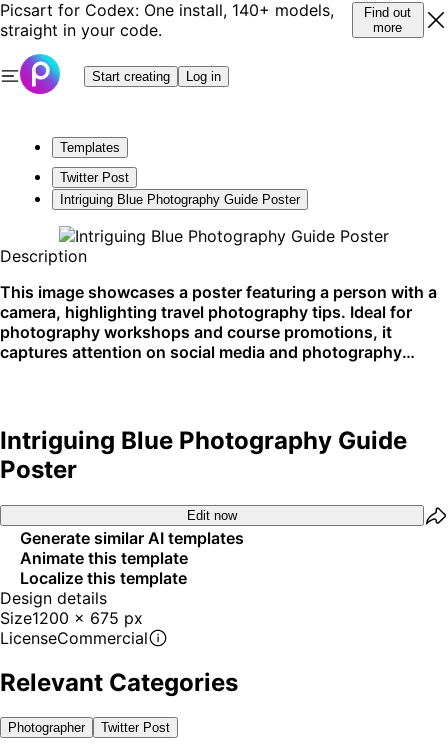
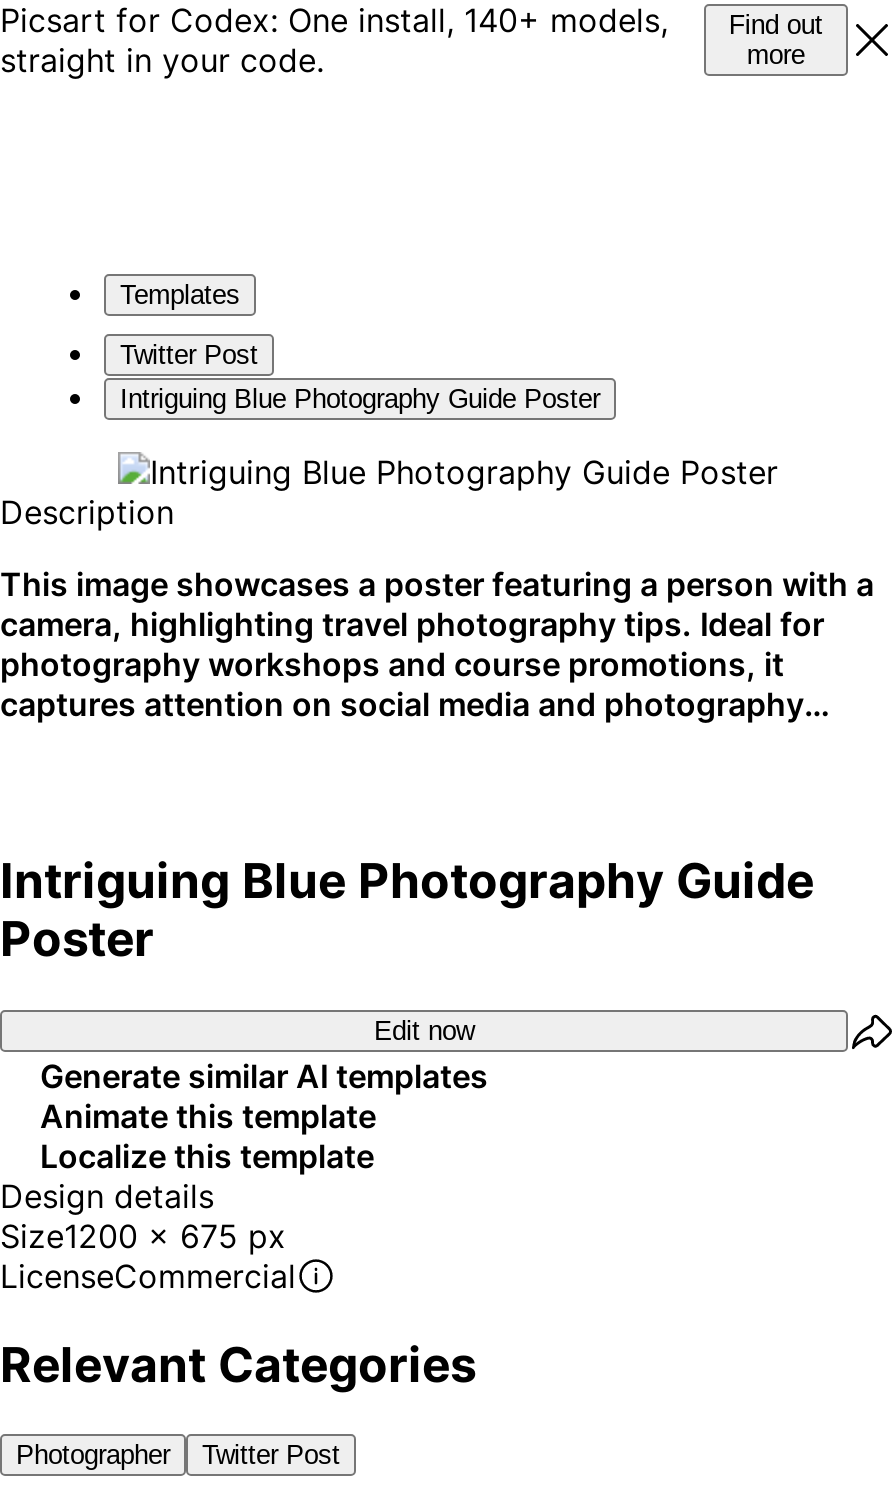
- [image]
- Start creating
- Log in
